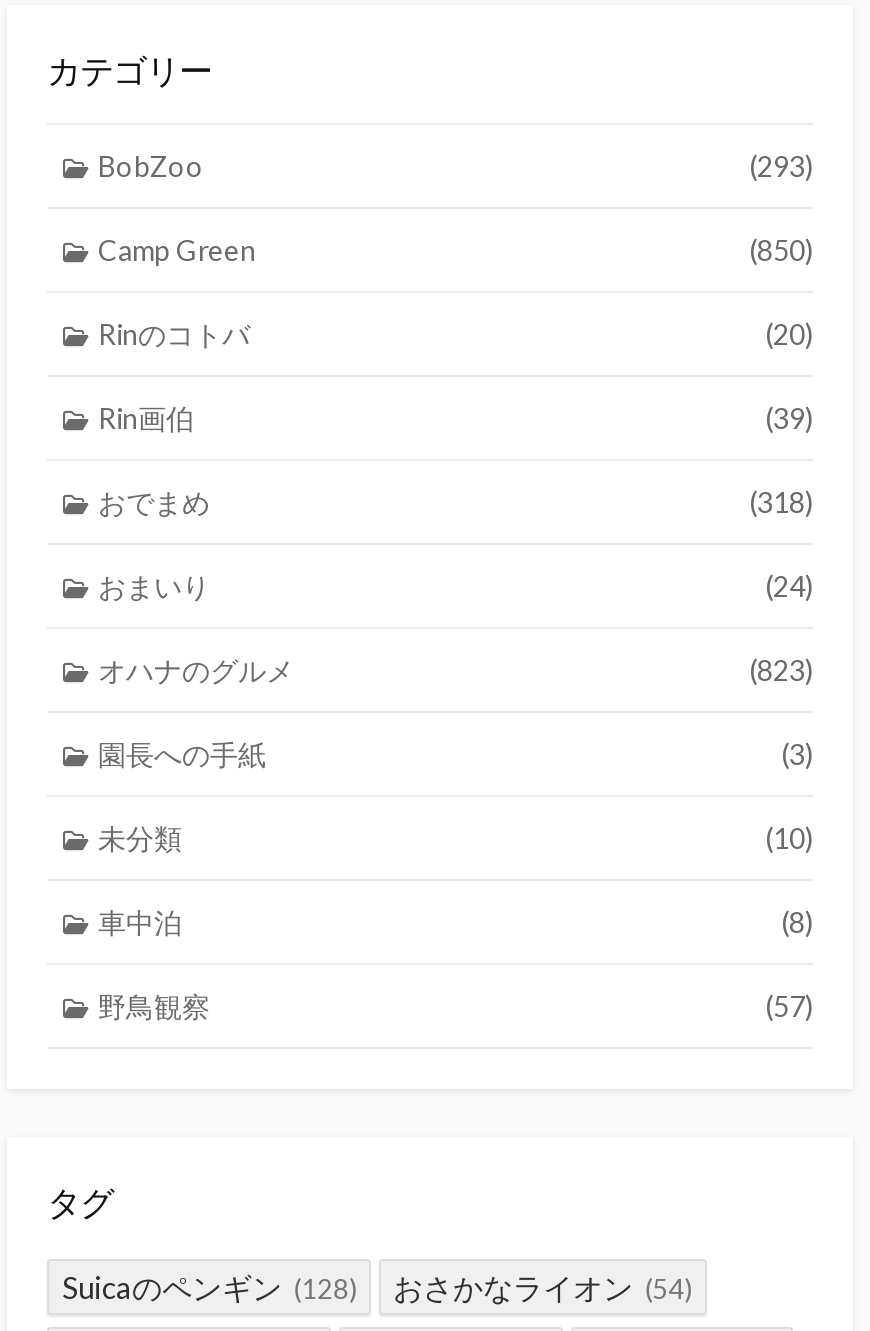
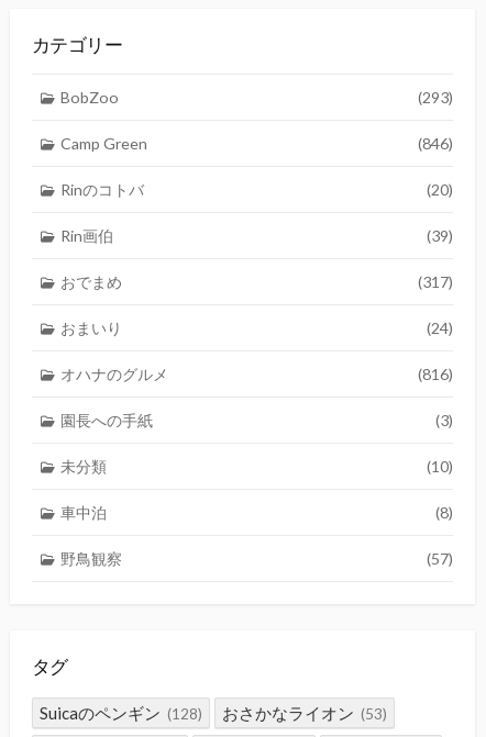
- (850)
+ (846)

- (318)
+ (317)

- (823)
+ (816)

- おさかなライオン (54)
+ おさかなライオン (53)
